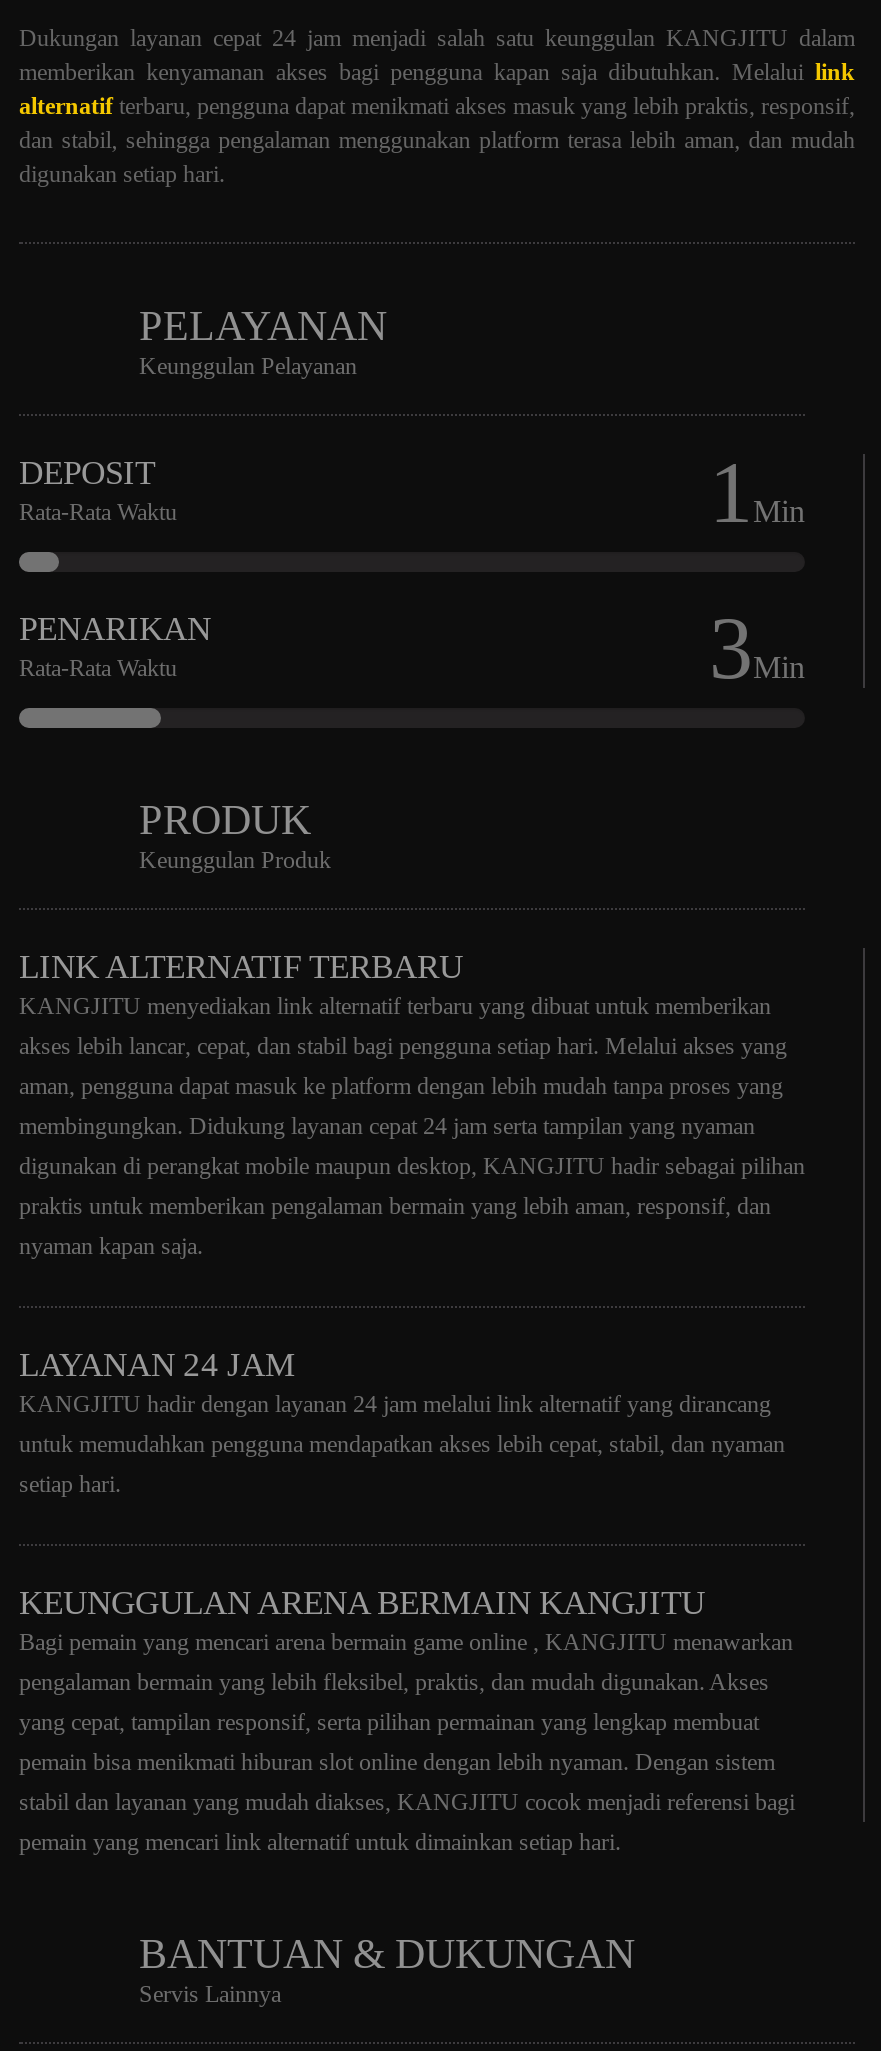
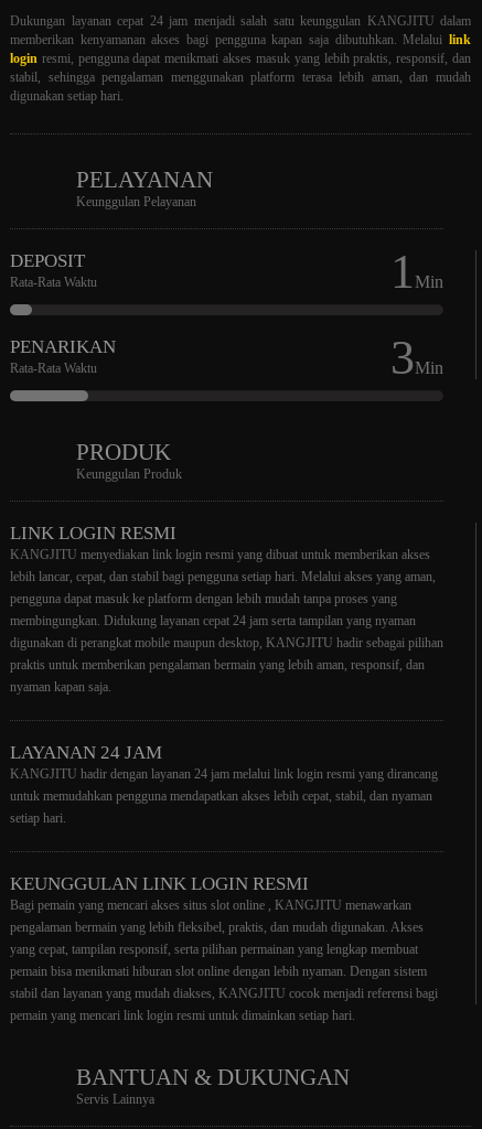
- alternatif terbaru, pengguna dapat menikmati akses masuk yang lebih praktis, responsif,
- dan stabil, sehingga pengalaman menggunakan platform terasa lebih aman, dan mudah
+ login resmi, pengguna dapat menikmati akses masuk yang lebih praktis, responsif, dan
+ stabil, sehingga pengalaman menggunakan platform terasa lebih aman, dan mudah

- LINK ALTERNATIF TERBARU
- KANGJITU menyediakan link alternatif terbaru yang dibuat untuk memberikan
- akses lebih lancar, cepat, dan stabil bagi pengguna setiap hari. Melalui akses yang
- aman, pengguna dapat masuk ke platform dengan lebih mudah tanpa proses yang
+ LINK LOGIN RESMI
+ KANGJITU menyediakan link login resmi yang dibuat untuk memberikan akses
+ lebih lancar, cepat, dan stabil bagi pengguna setiap hari. Melalui akses yang aman,
+ pengguna dapat masuk ke platform dengan lebih mudah tanpa proses yang

- KANGJITU hadir dengan layanan 24 jam melalui link alternatif yang dirancang
+ KANGJITU hadir dengan layanan 24 jam melalui link login resmi yang dirancang

- KEUNGGULAN ARENA BERMAIN KANGJITU
+ KEUNGGULAN LINK LOGIN RESMI

- Bagi pemain yang mencari arena bermain game online , KANGJITU menawarkan
+ Bagi pemain yang mencari akses situs slot online , KANGJITU menawarkan

- pemain yang mencari link alternatif untuk dimainkan setiap hari.
+ pemain yang mencari link login resmi untuk dimainkan setiap hari.
